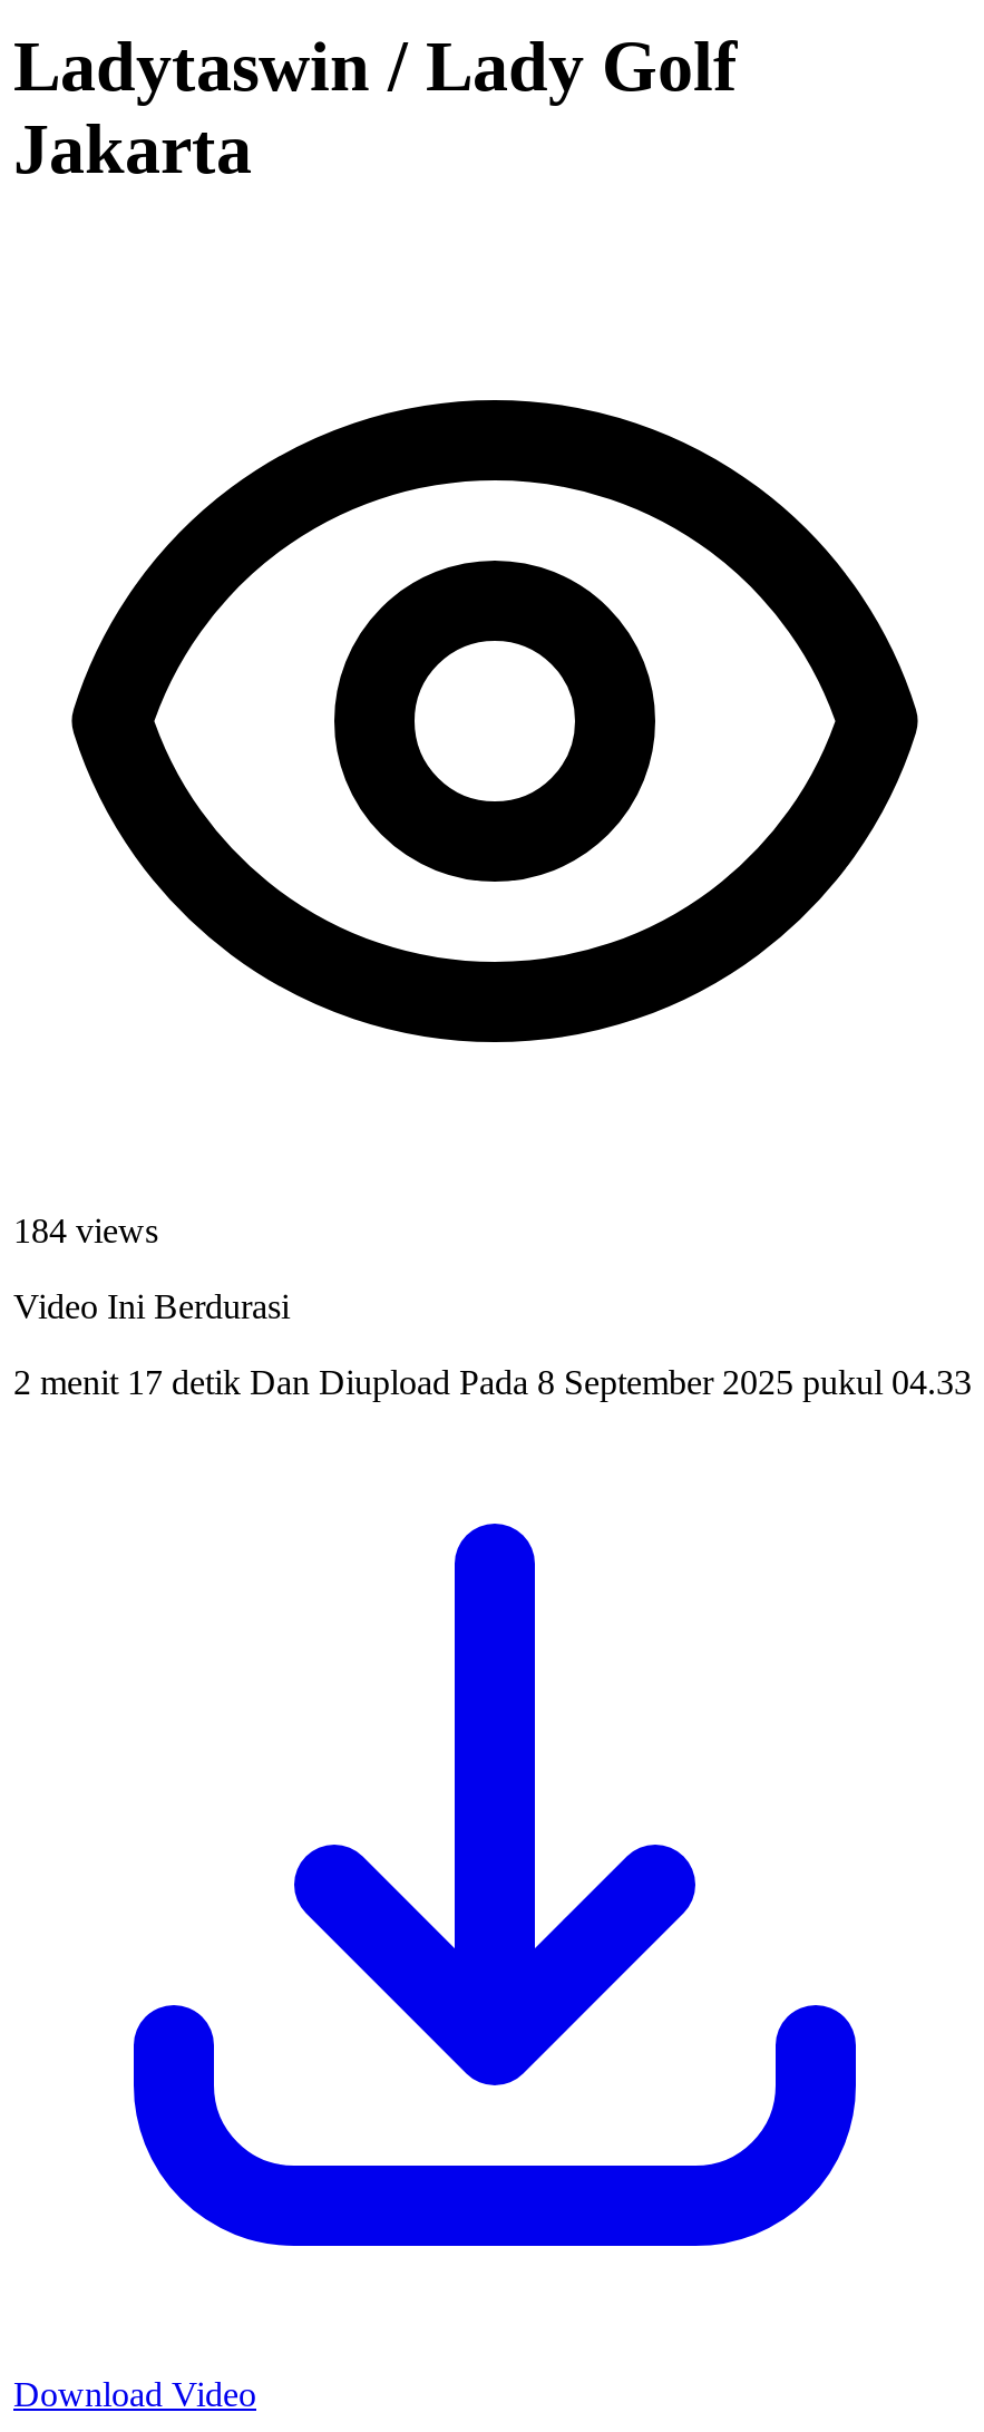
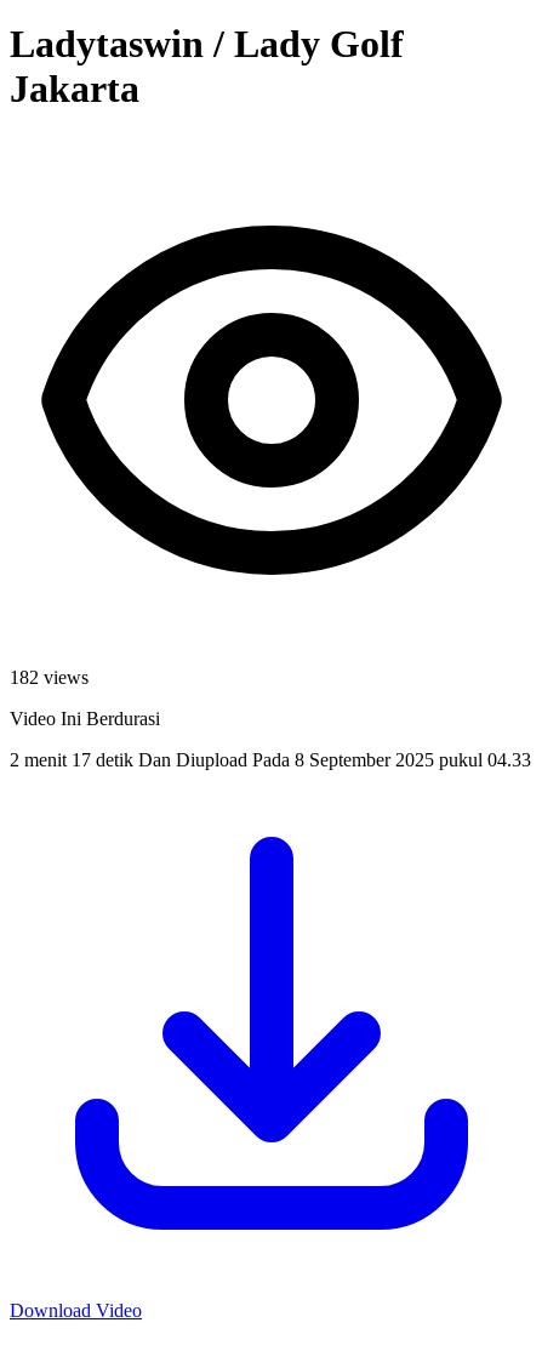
- 184 views
+ 182 views
